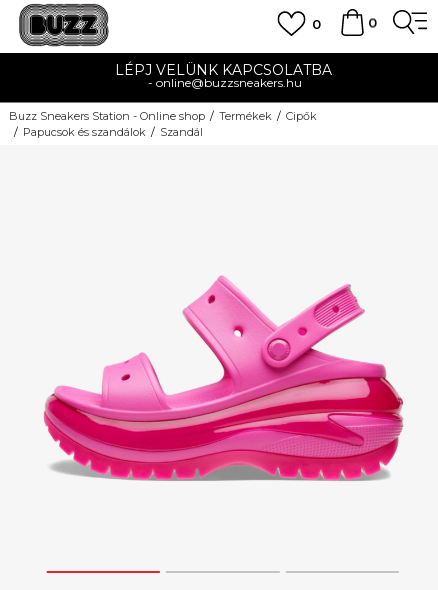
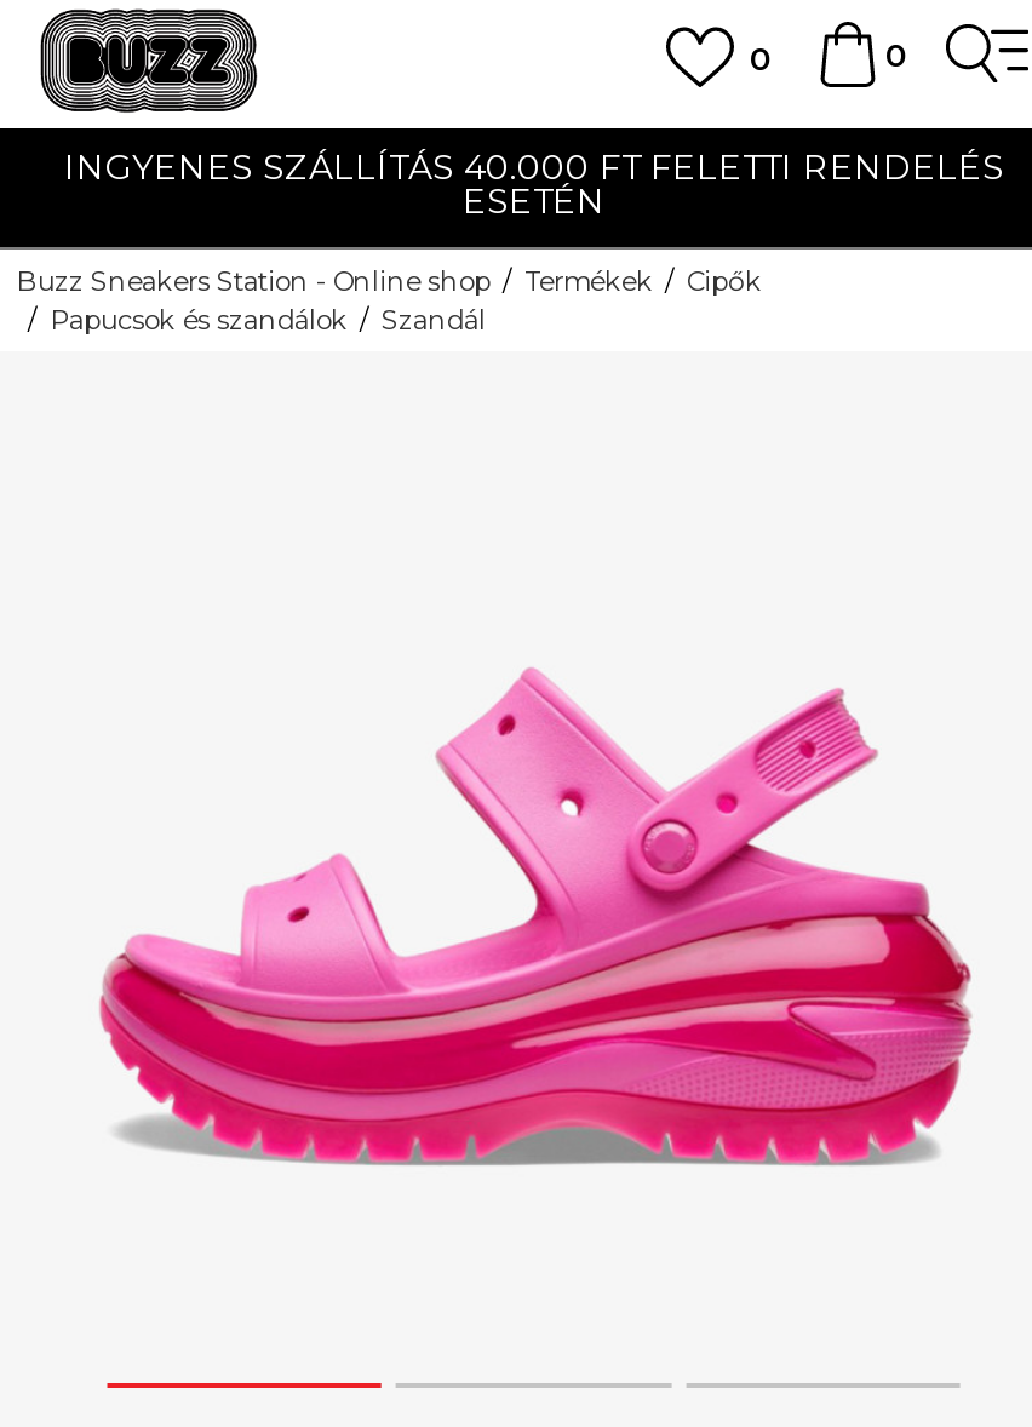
- LÉPJ VELÜNK KAPCSOLATBA
- - online@buzzsneakers.hu
+ INGYENES SZÁLLÍTÁS 40.000 FT FELETTI RENDELÉS
+ ESETÉN
